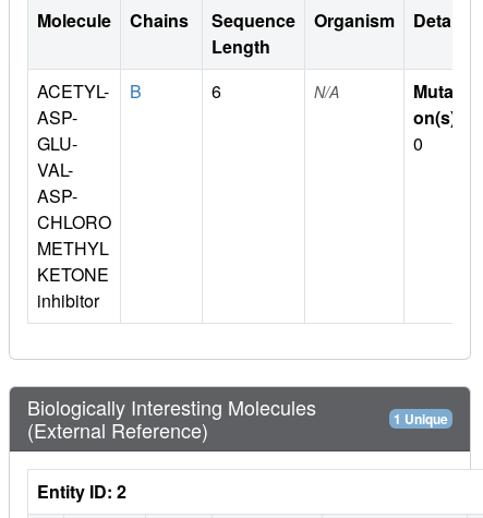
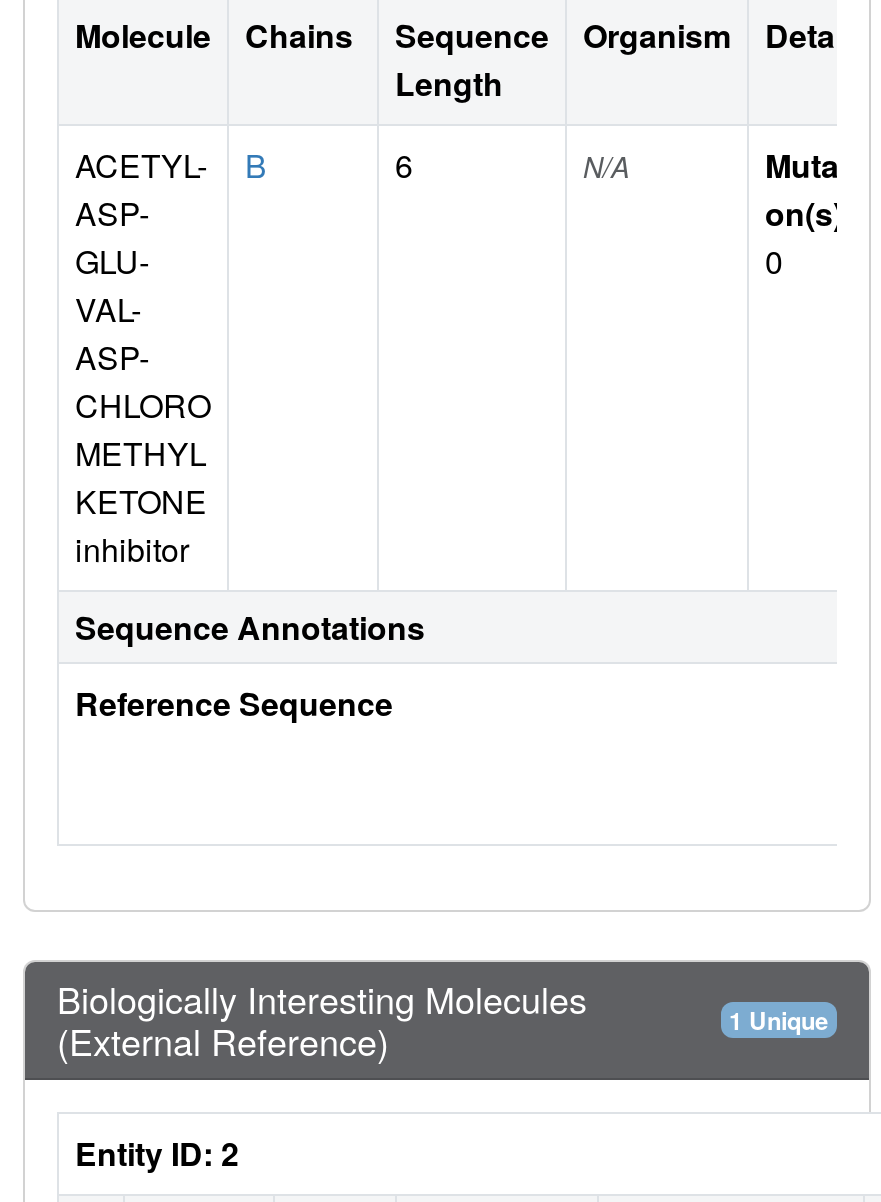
+ Sequence Annotations
+ Reference Sequence
